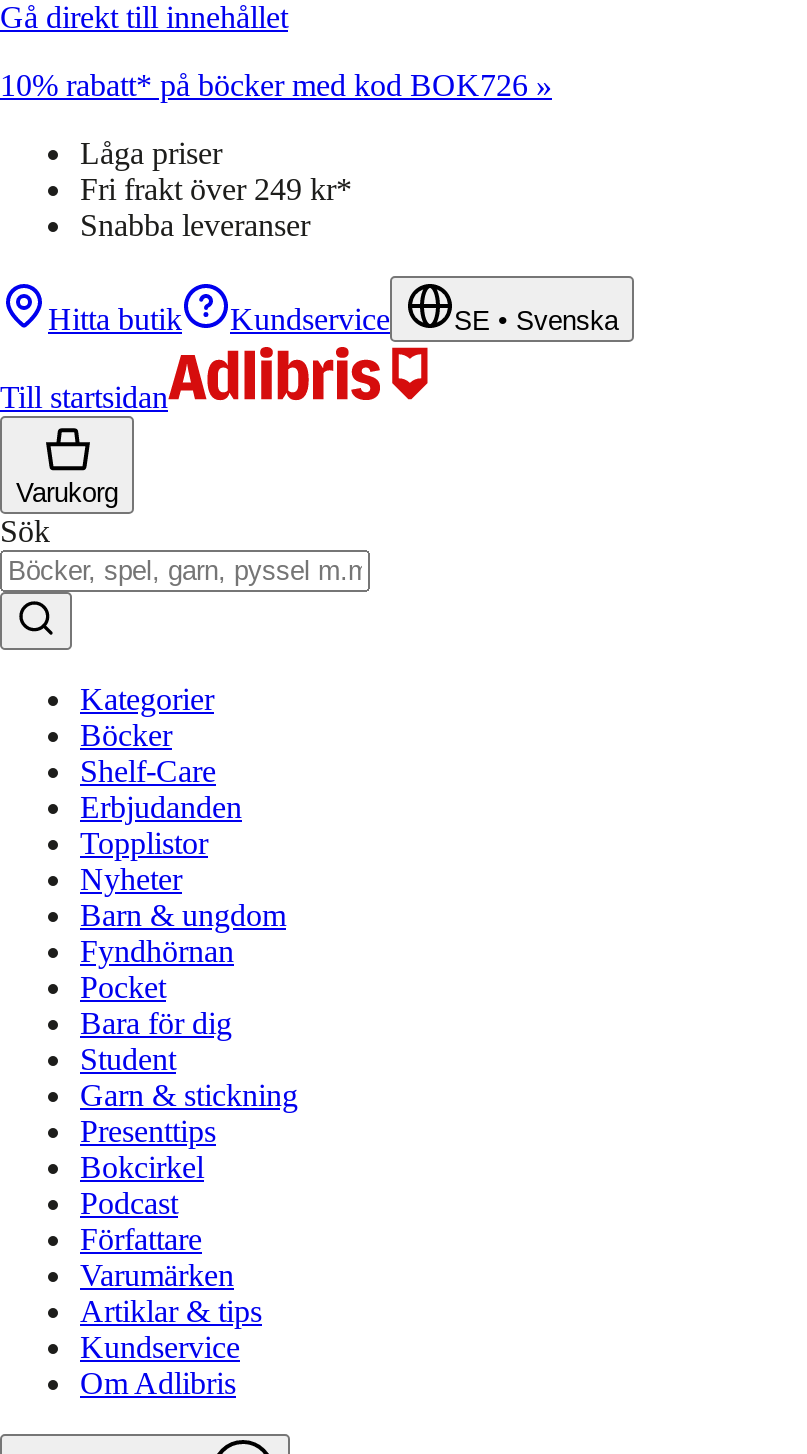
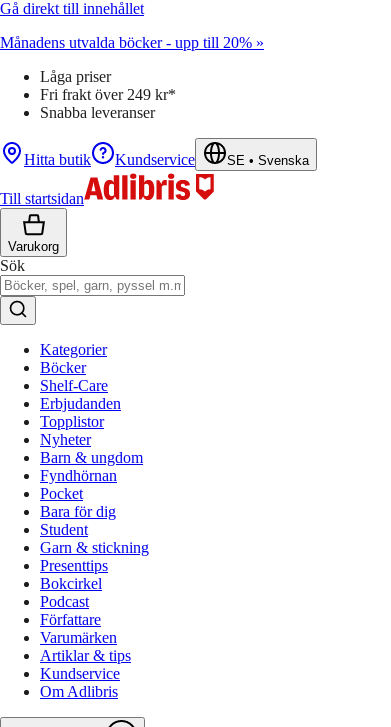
- 10% rabatt* på böcker med kod BOK726 »
+ Månadens utvalda böcker - upp till 20% »
